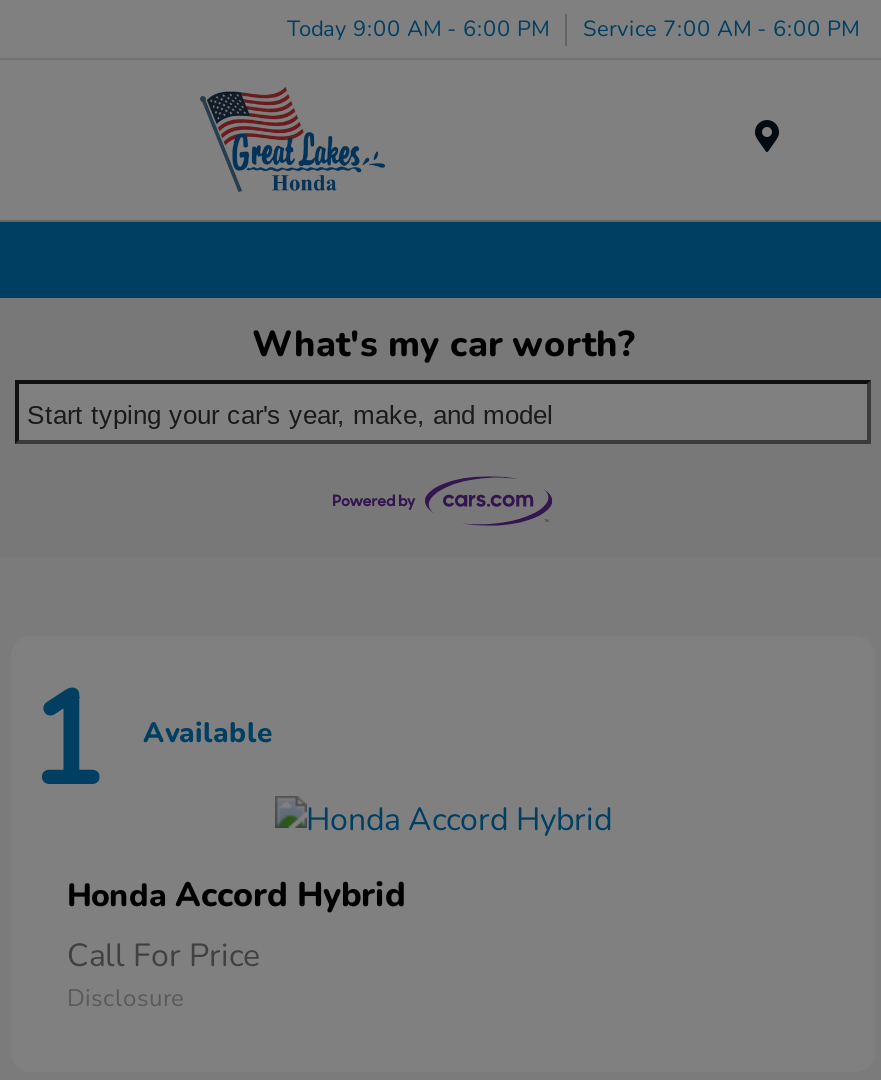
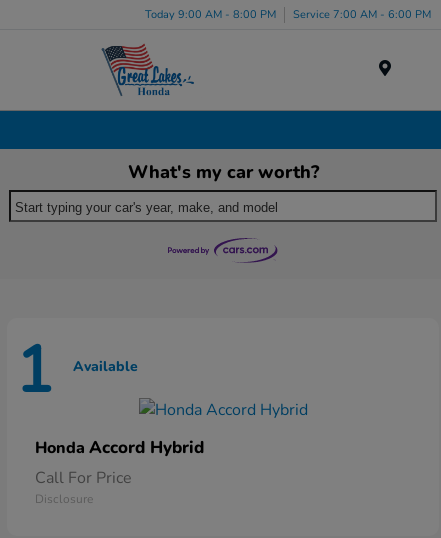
- Today 9:00 AM - 6:00 PM Service 7:00 AM - 6:00 PM
+ Today 9:00 AM - 8:00 PM Service 7:00 AM - 6:00 PM
